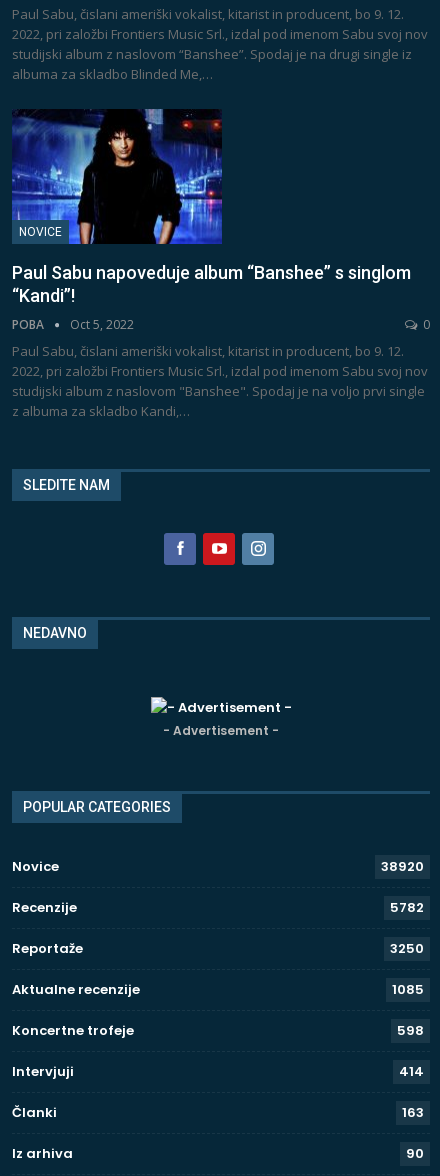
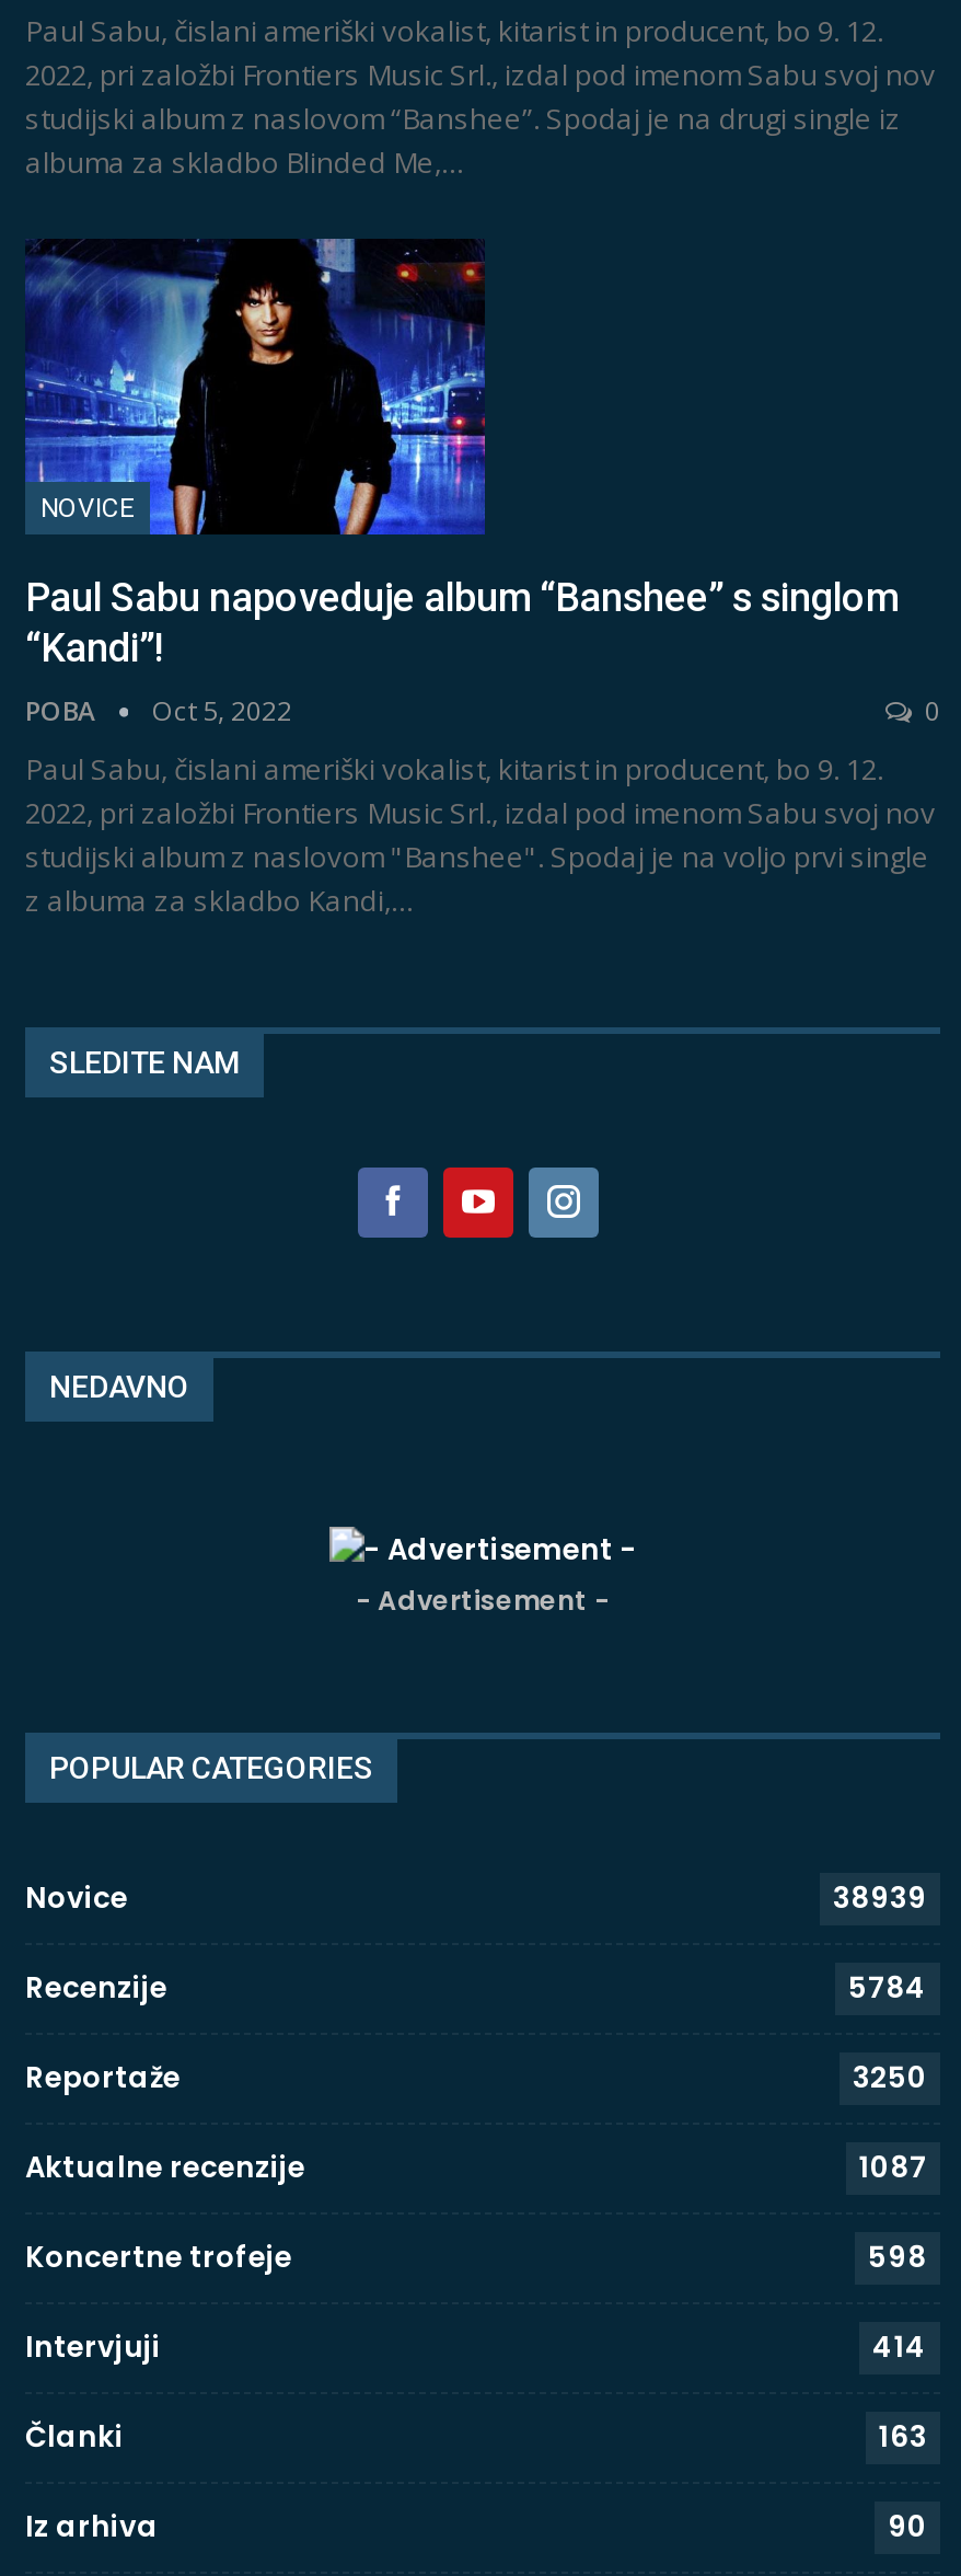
- 38920
+ 38939

- 5782
+ 5784

- 1085
+ 1087
